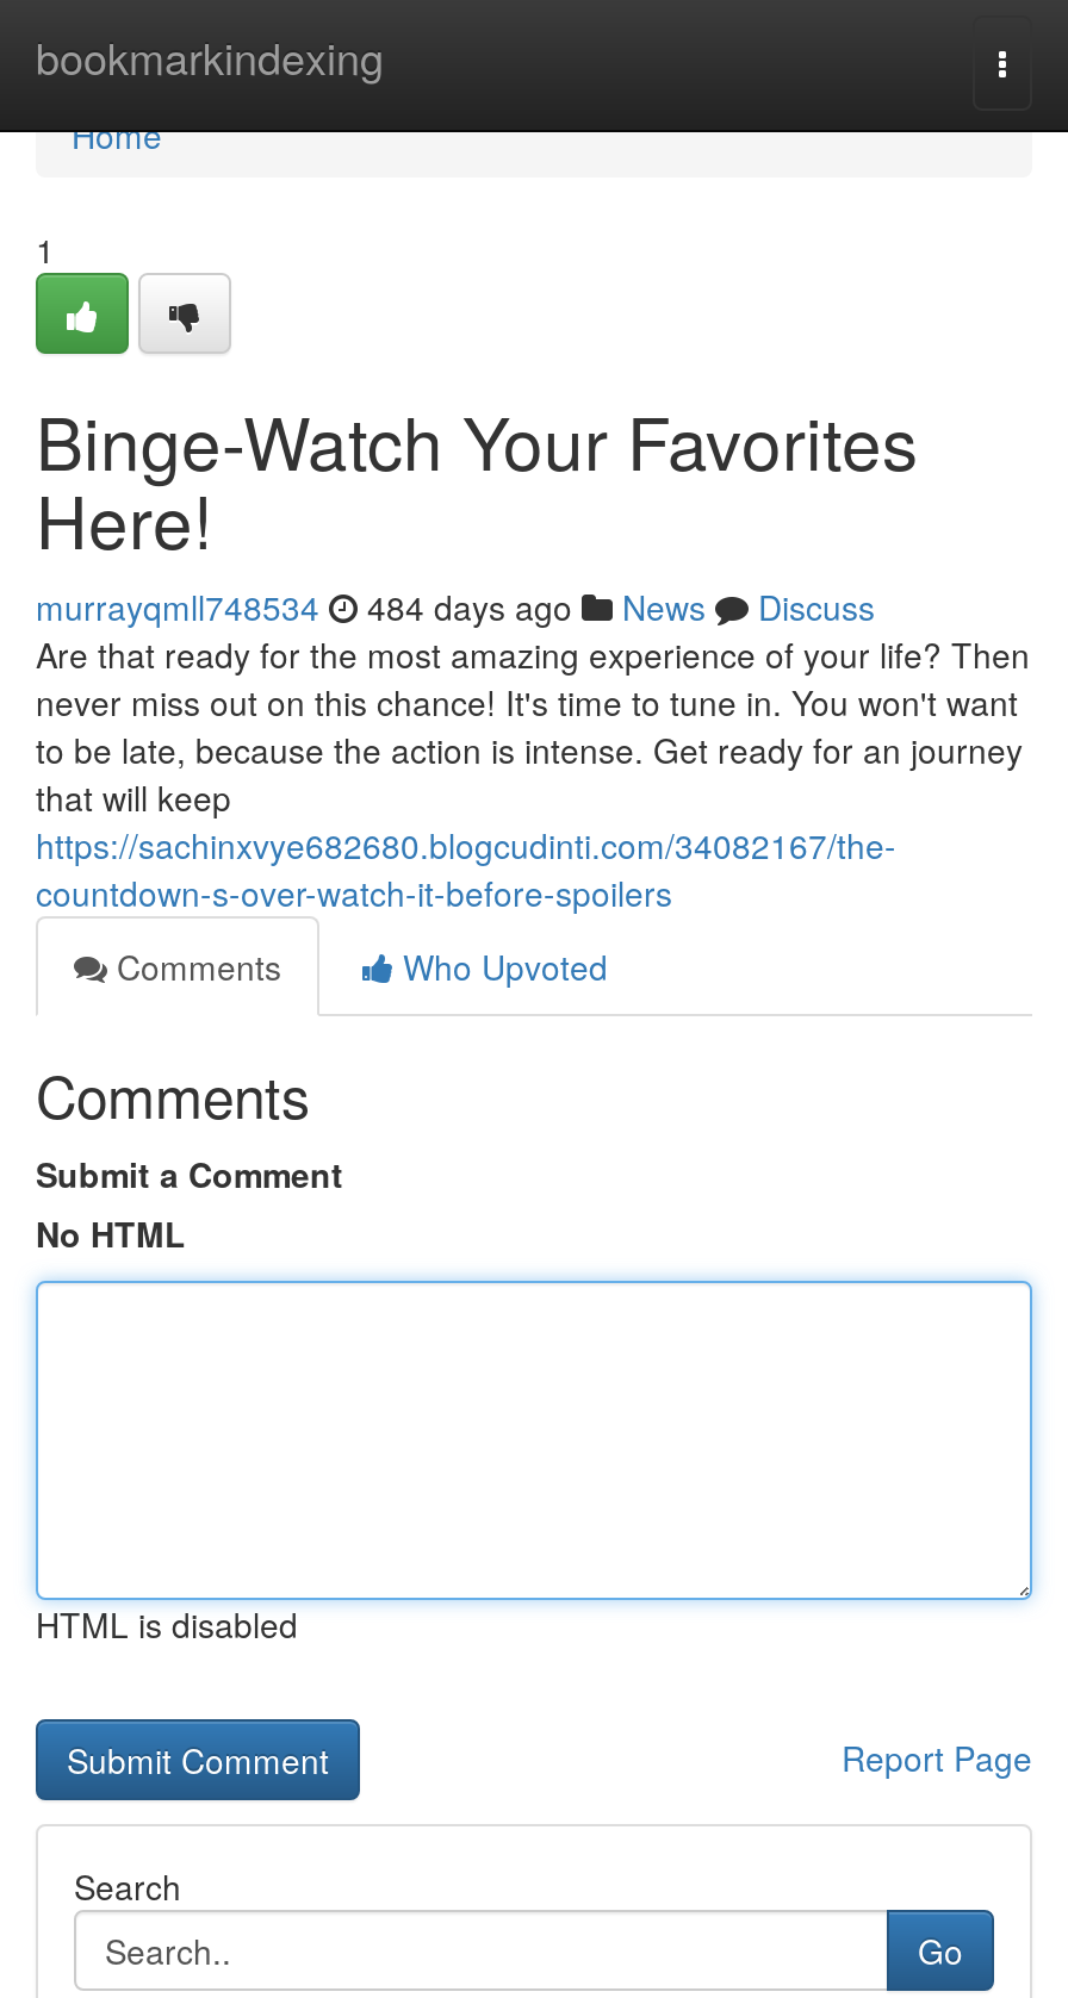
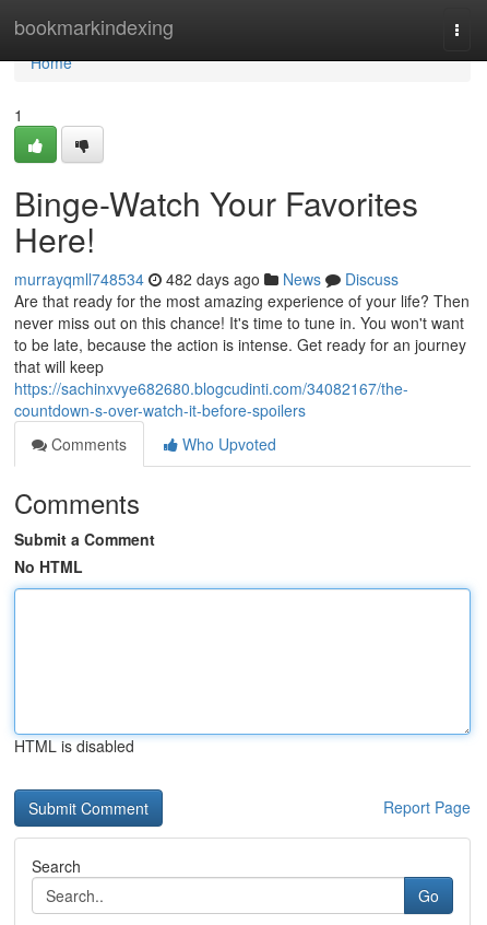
- murrayqmll748534 484 days ago News Discuss
+ murrayqmll748534 482 days ago News Discuss
